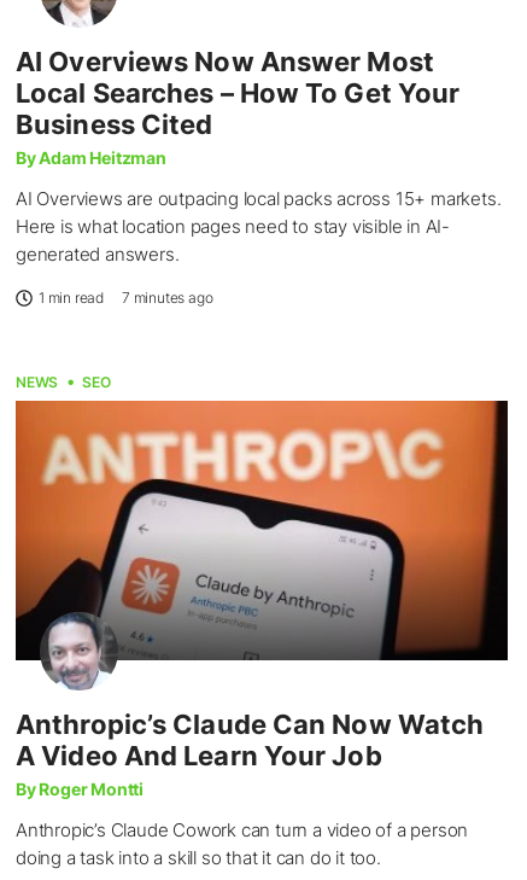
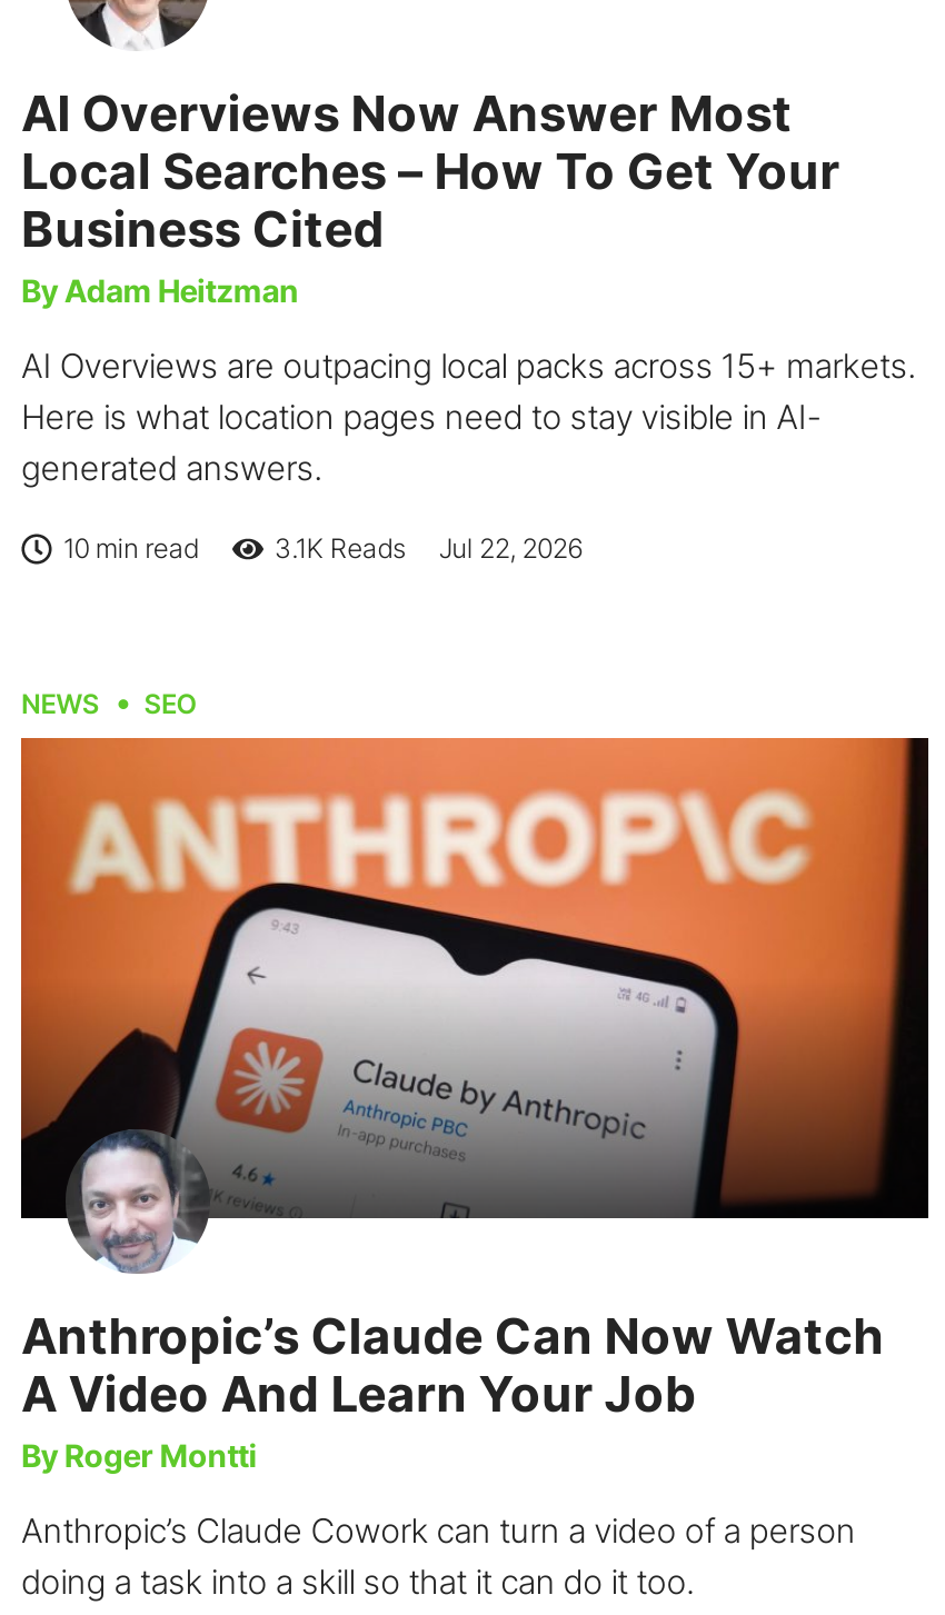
- 1 min read
- 7 minutes ago
+ 10 min read
+ 3.1K Reads
+ Jul 22, 2026
